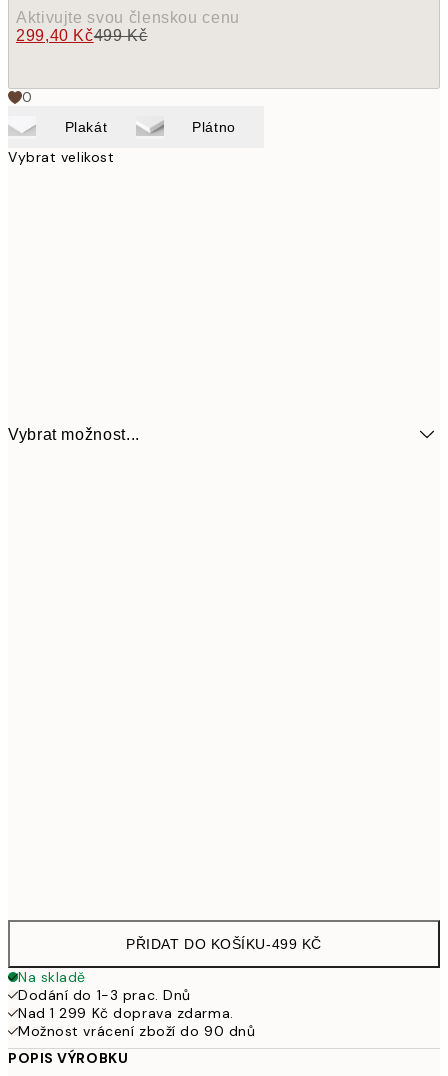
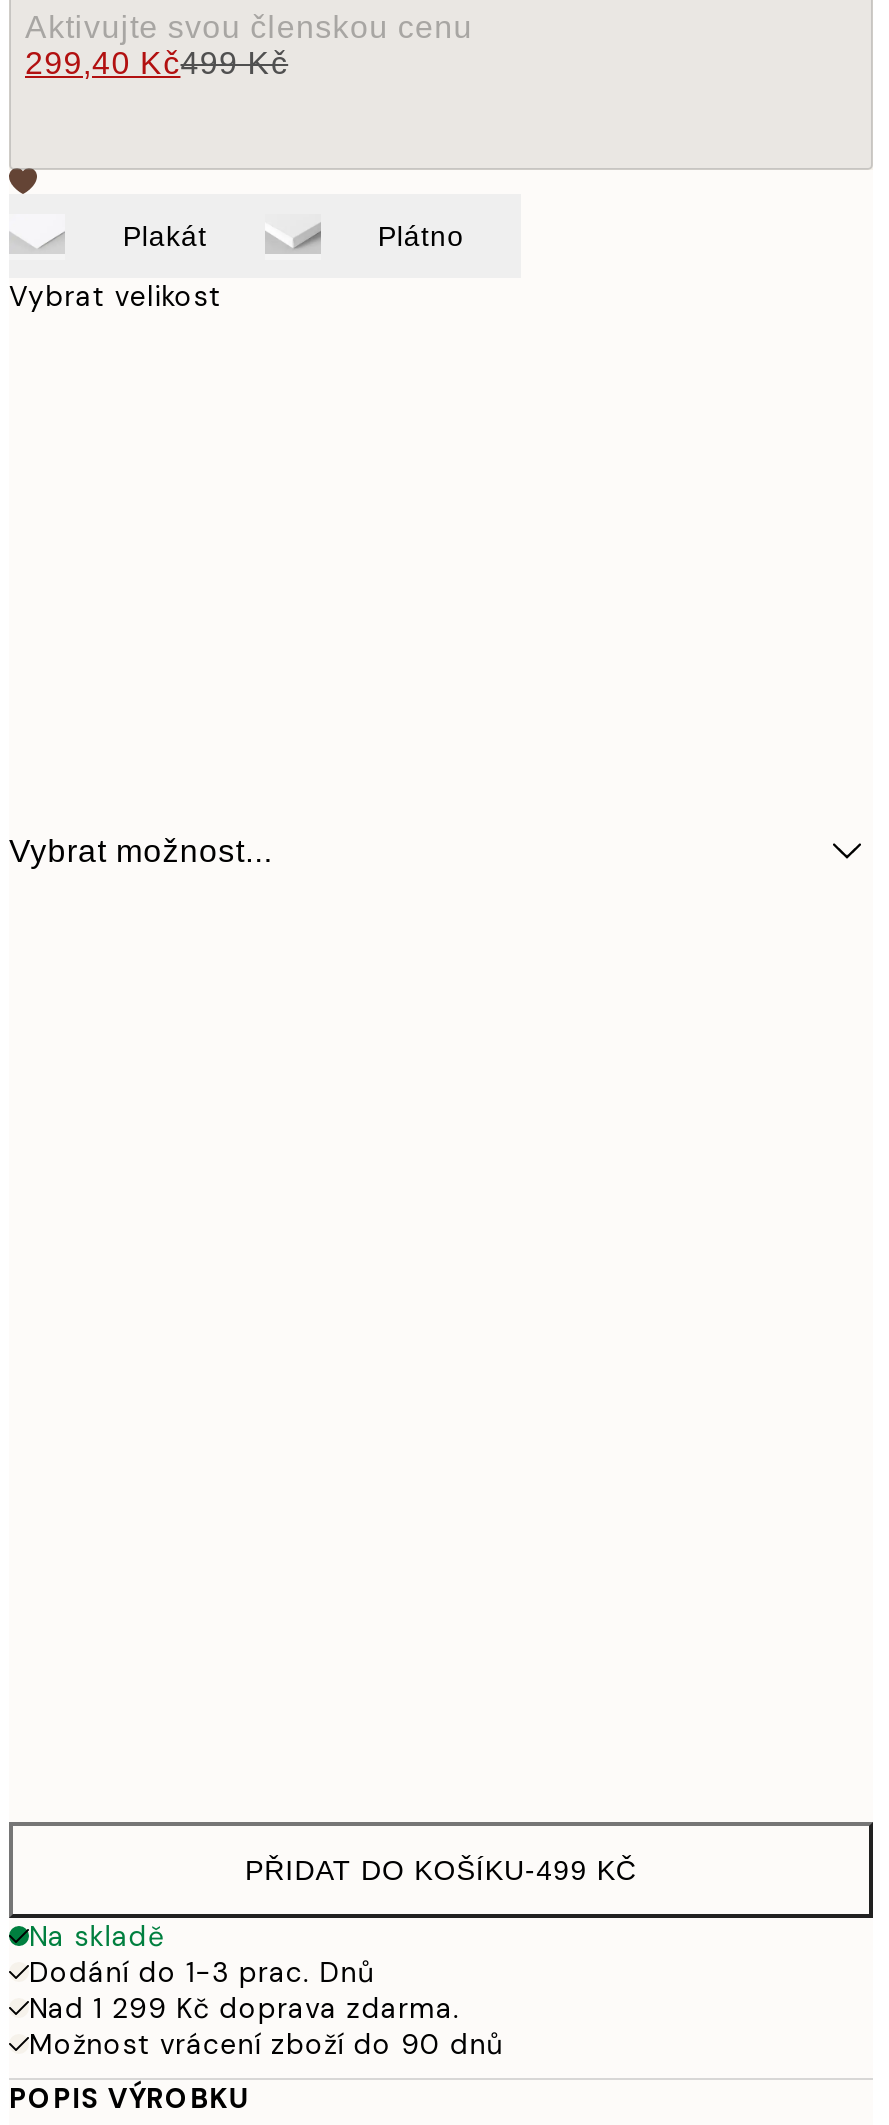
- 0
